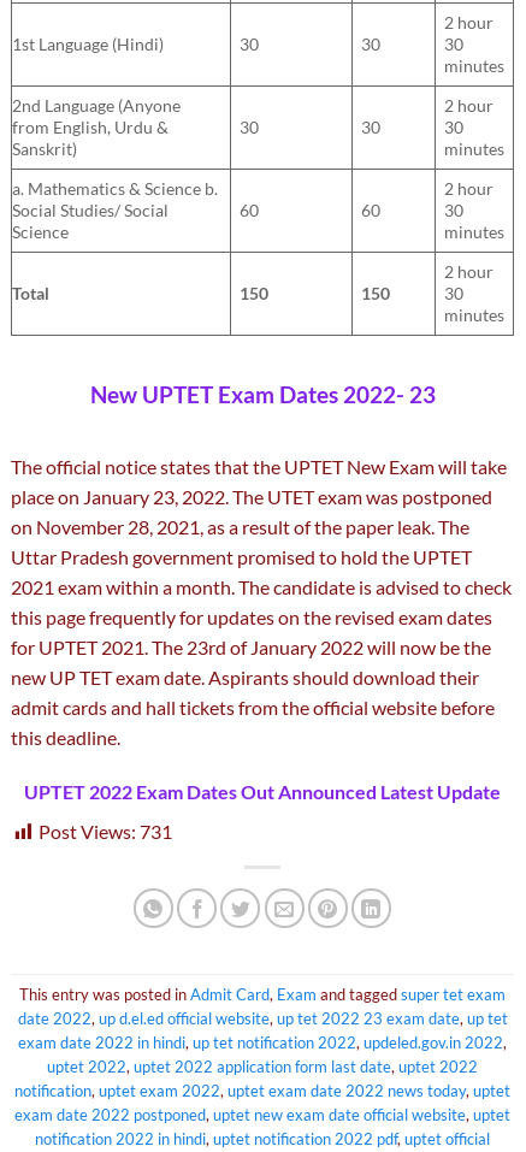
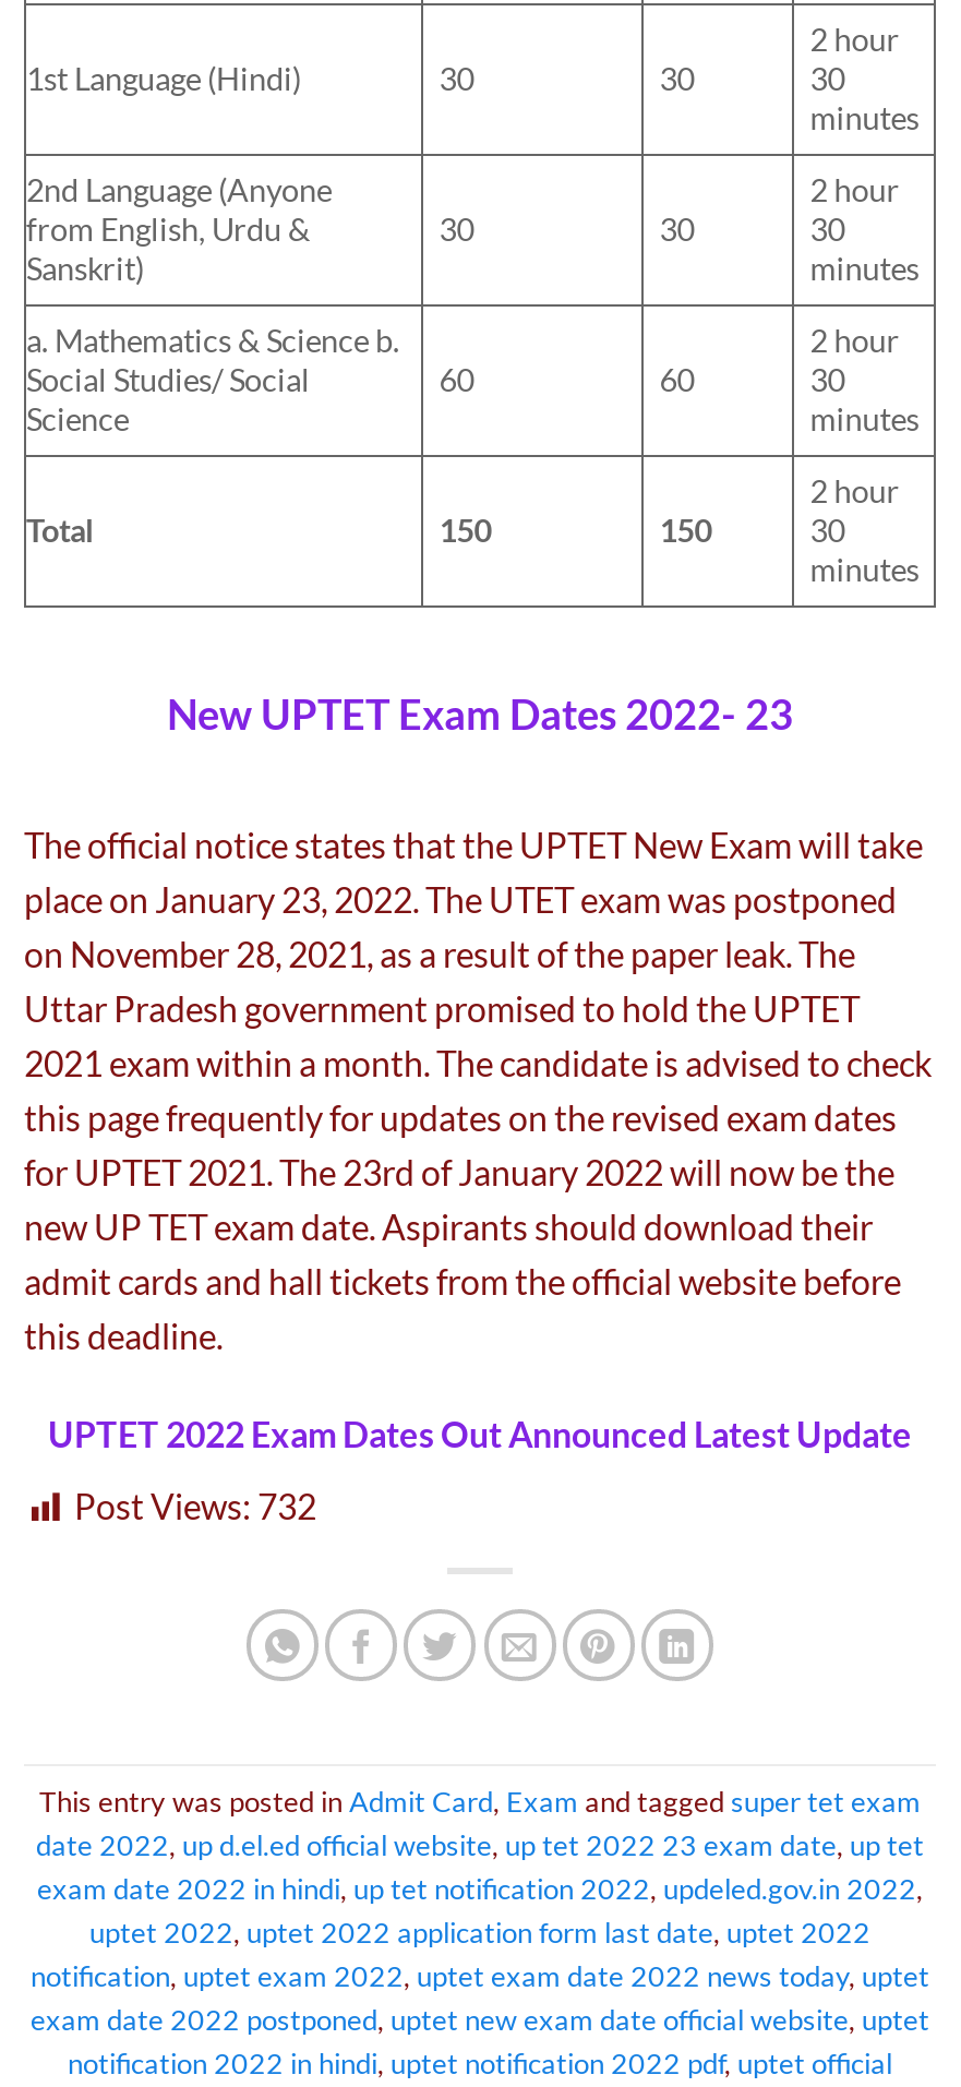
- Post Views: 731
+ Post Views: 732
